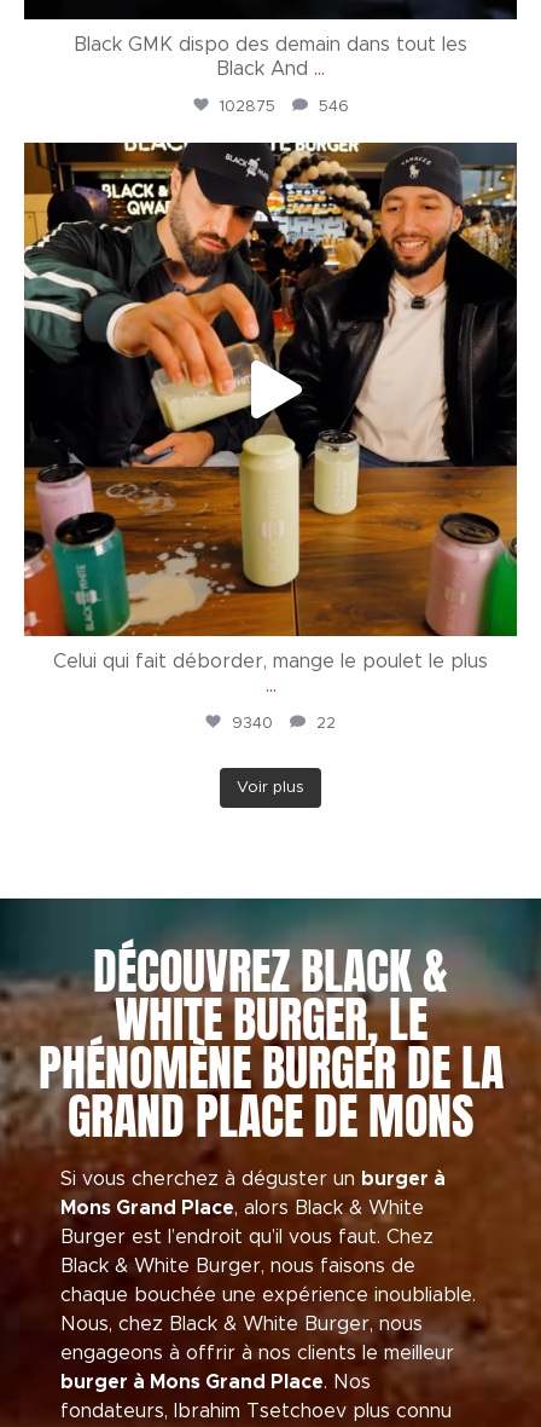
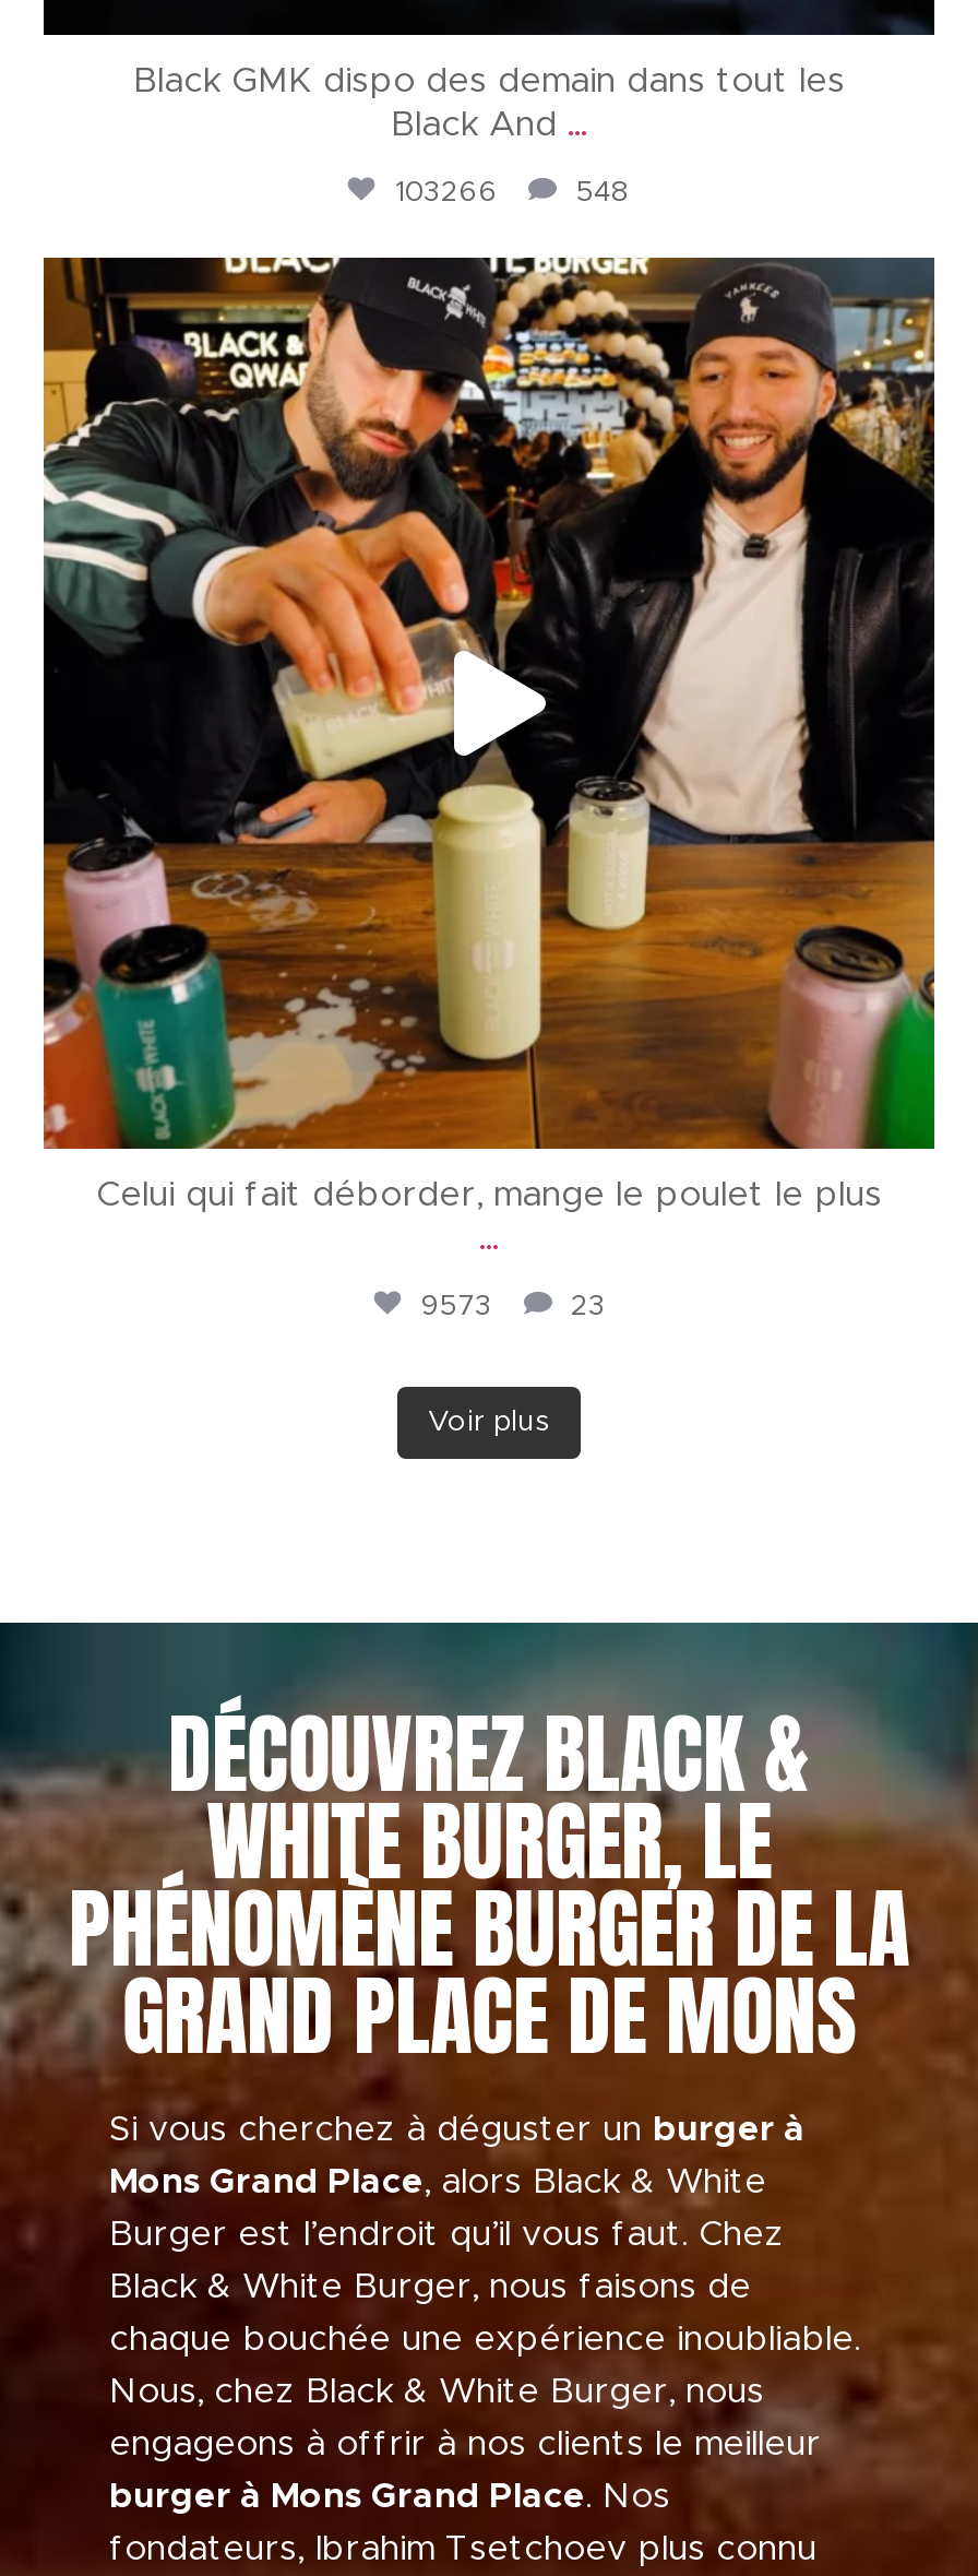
- 102875
+ 103266

- 546
+ 548

- 9340
+ 9573

- 22
+ 23
